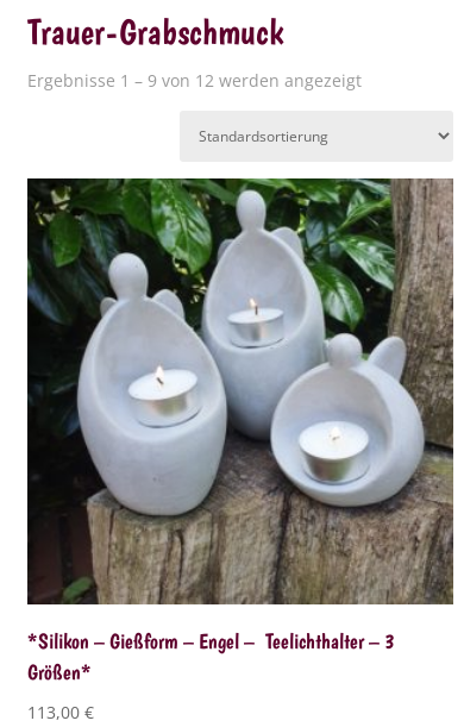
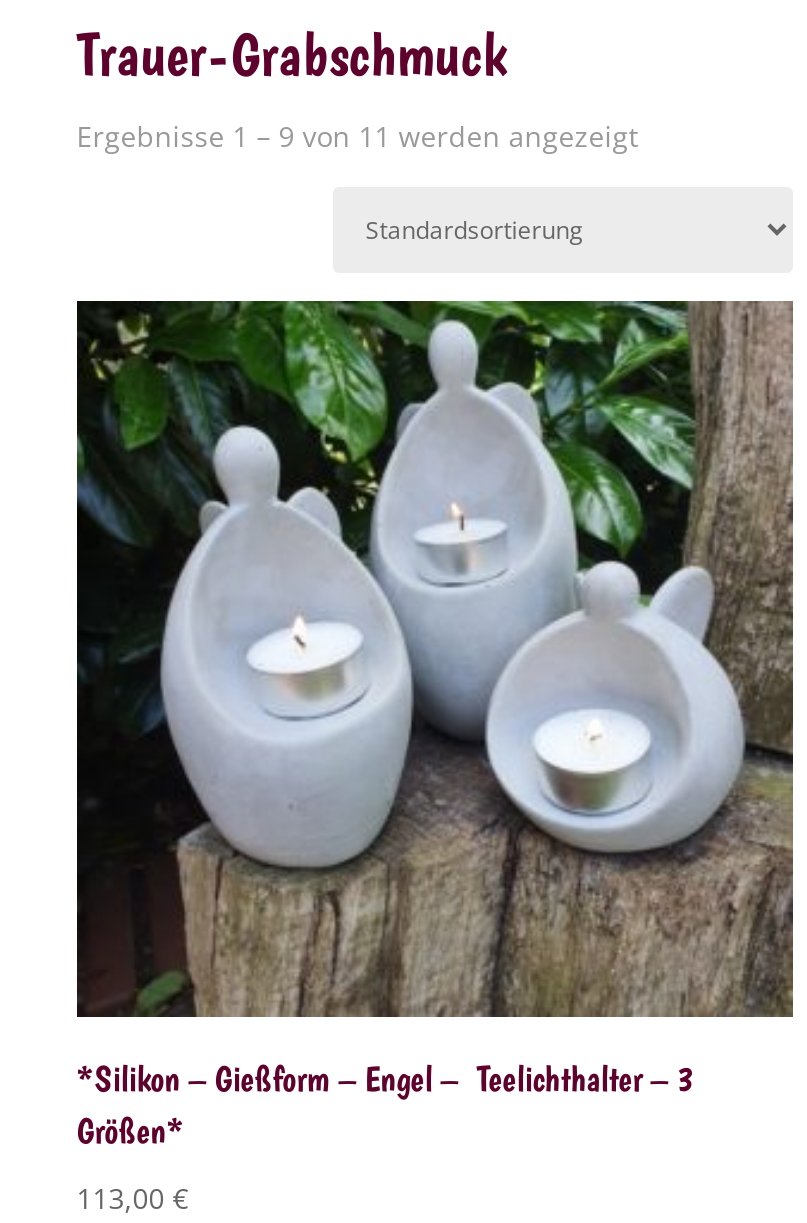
- Ergebnisse 1 – 9 von 12 werden angezeigt
+ Ergebnisse 1 – 9 von 11 werden angezeigt
